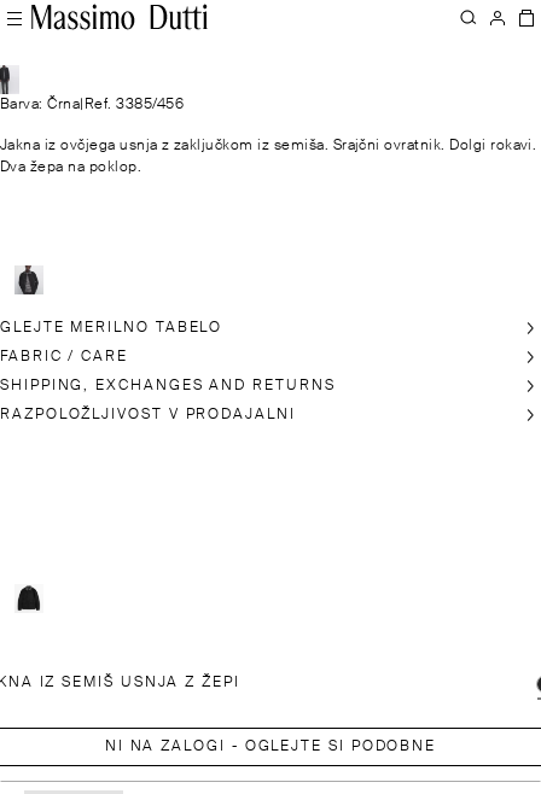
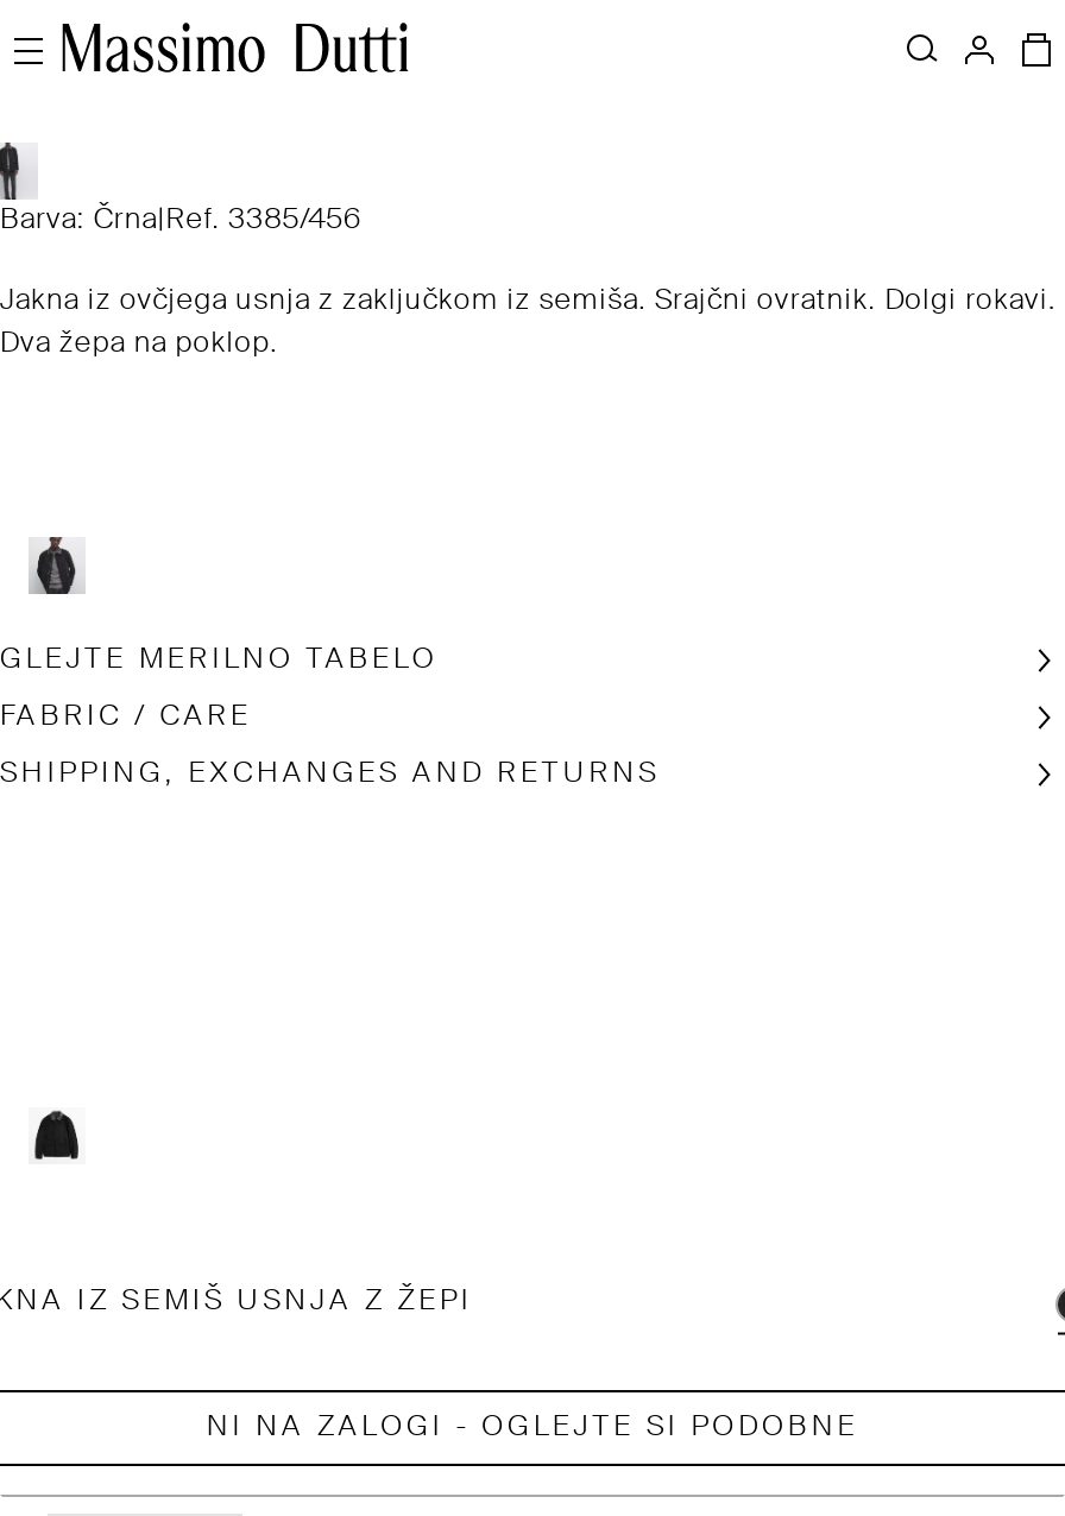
- RAZPOLOŽLJIVOST V PRODAJALNI
